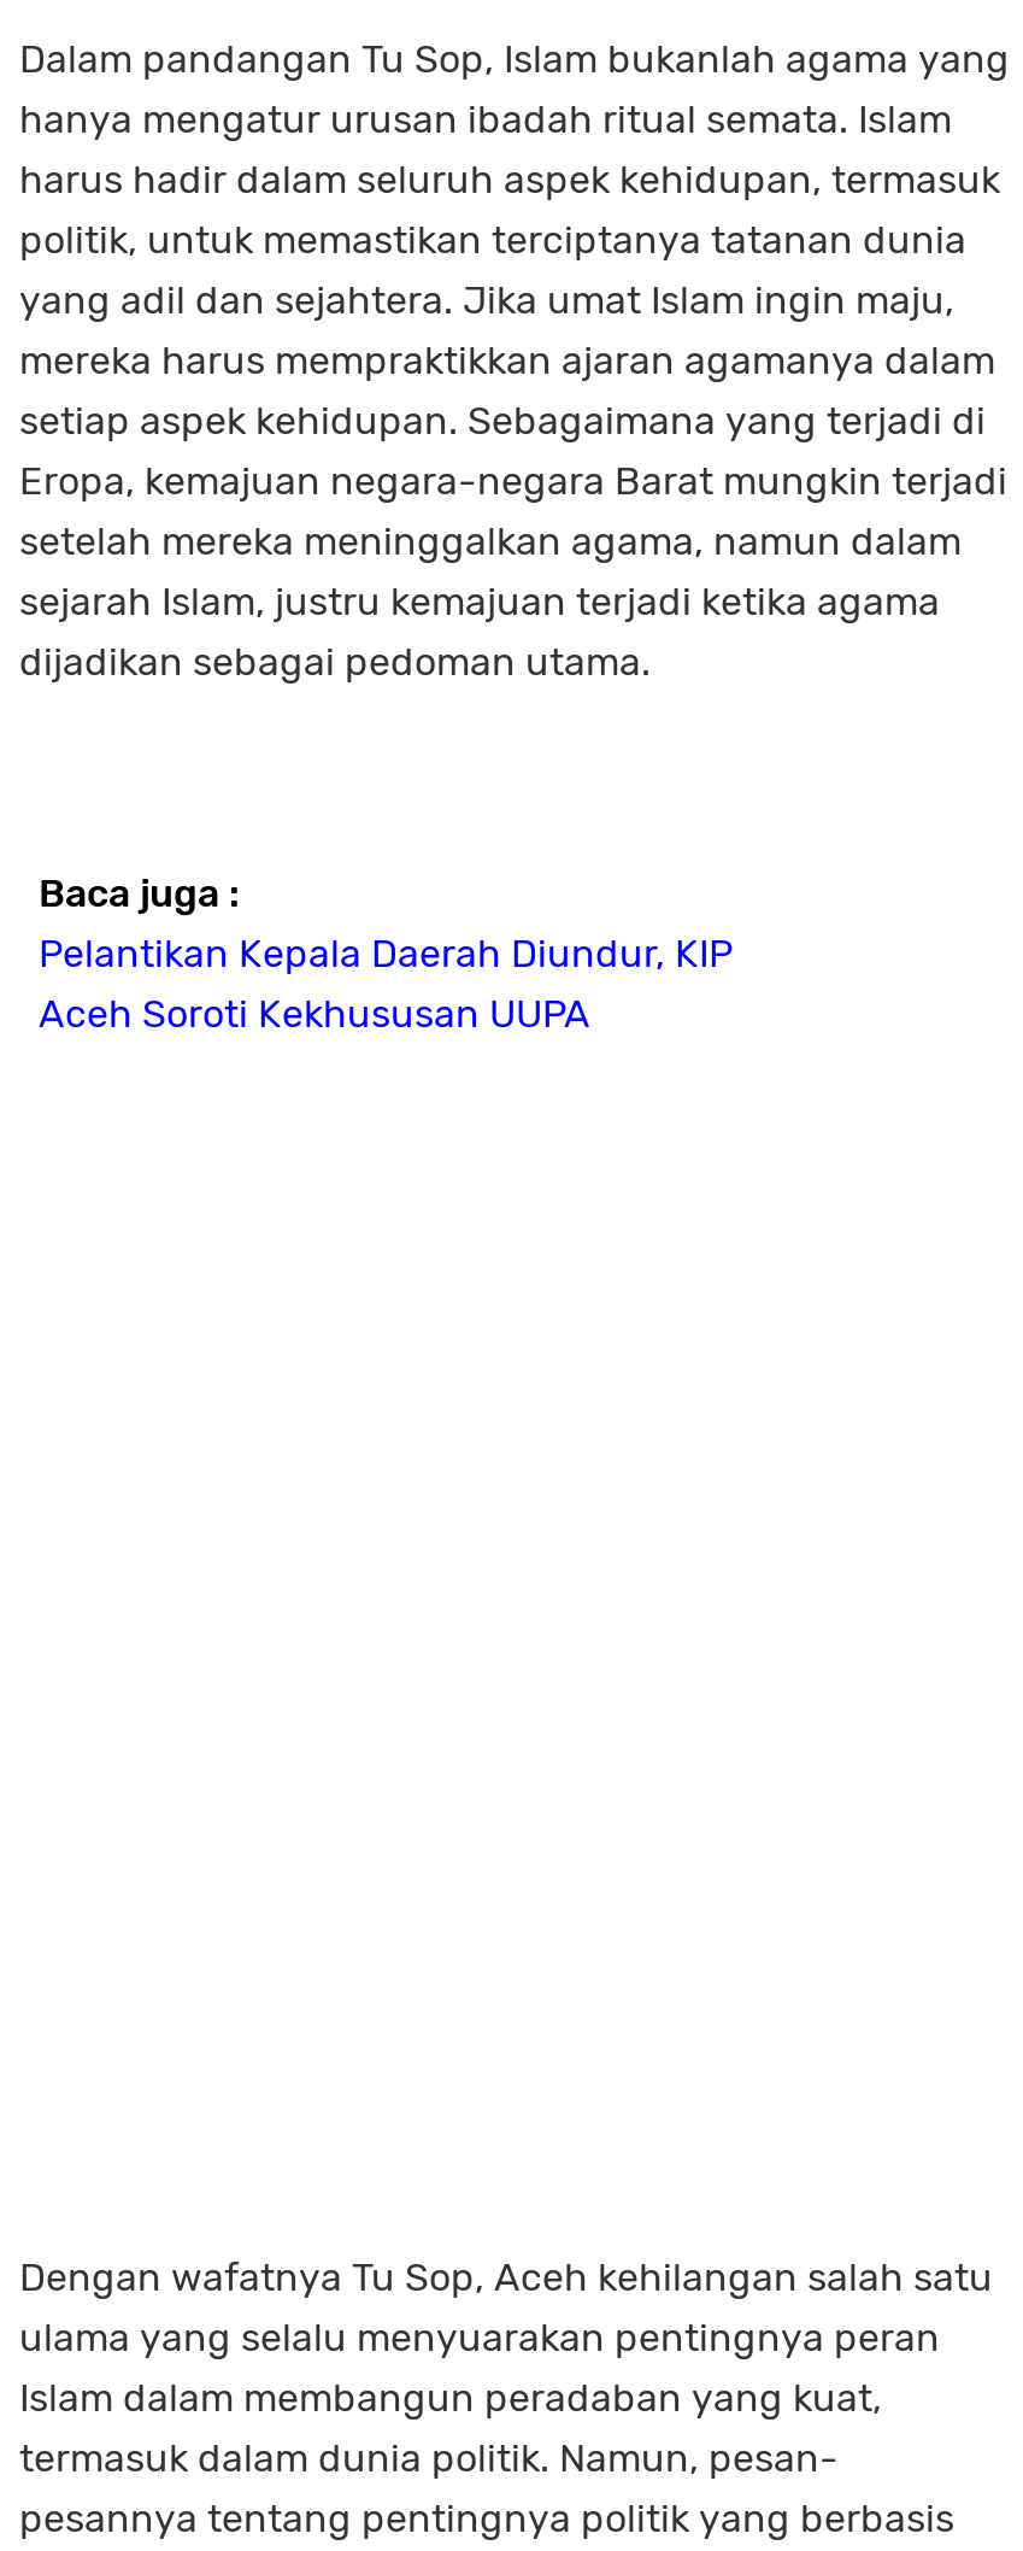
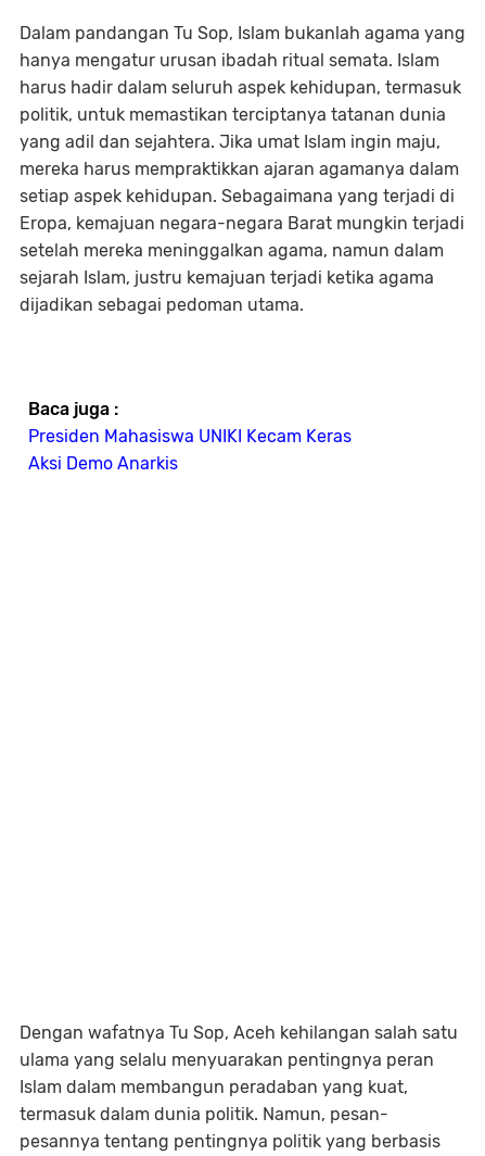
- Pelantikan Kepala Daerah Diundur, KIP
- Aceh Soroti Kekhususan UUPA
+ Presiden Mahasiswa UNIKI Kecam Keras
+ Aksi Demo Anarkis
